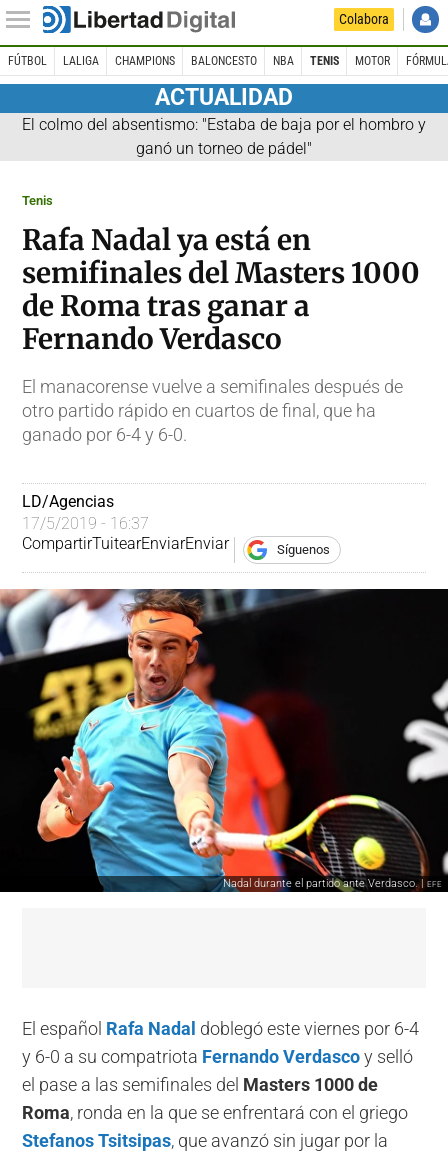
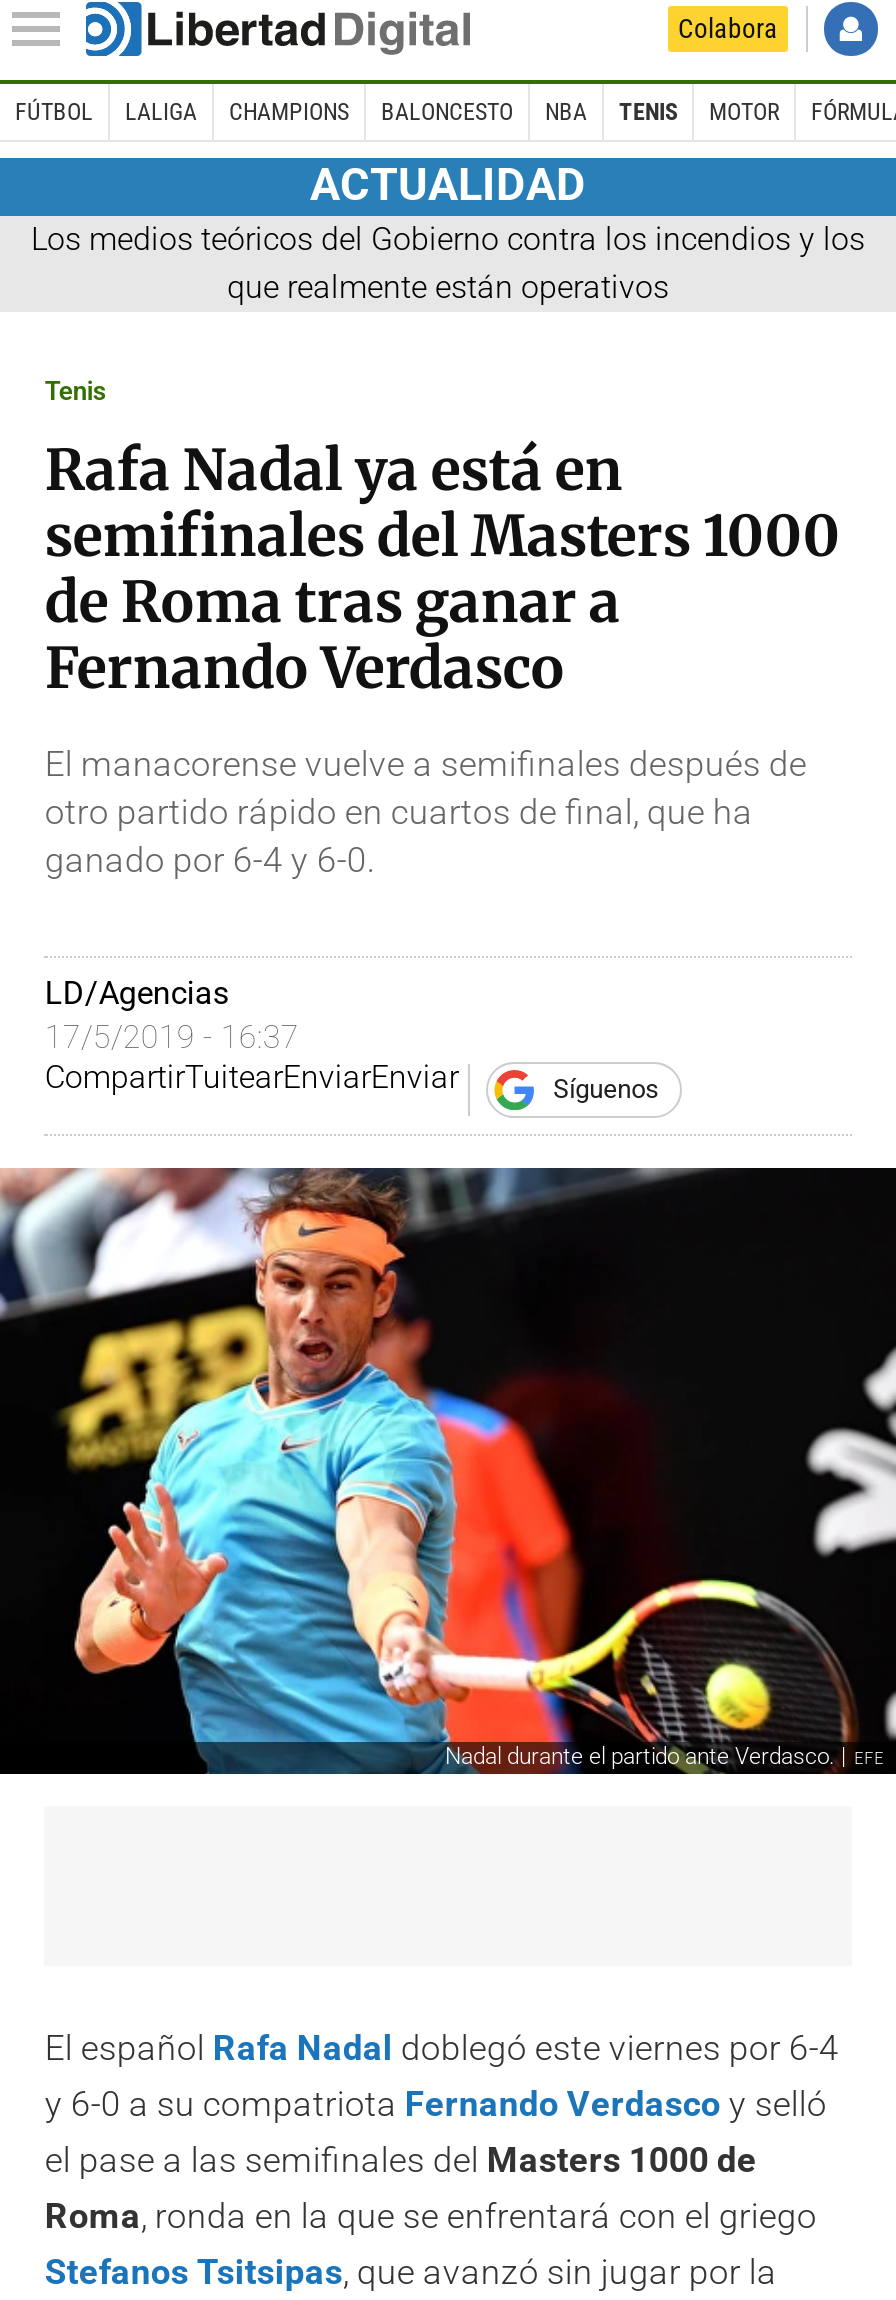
- El colmo del absentismo: "Estaba de baja por el hombro y
- ganó un torneo de pádel"
+ Los medios teóricos del Gobierno contra los incendios y los
+ que realmente están operativos
